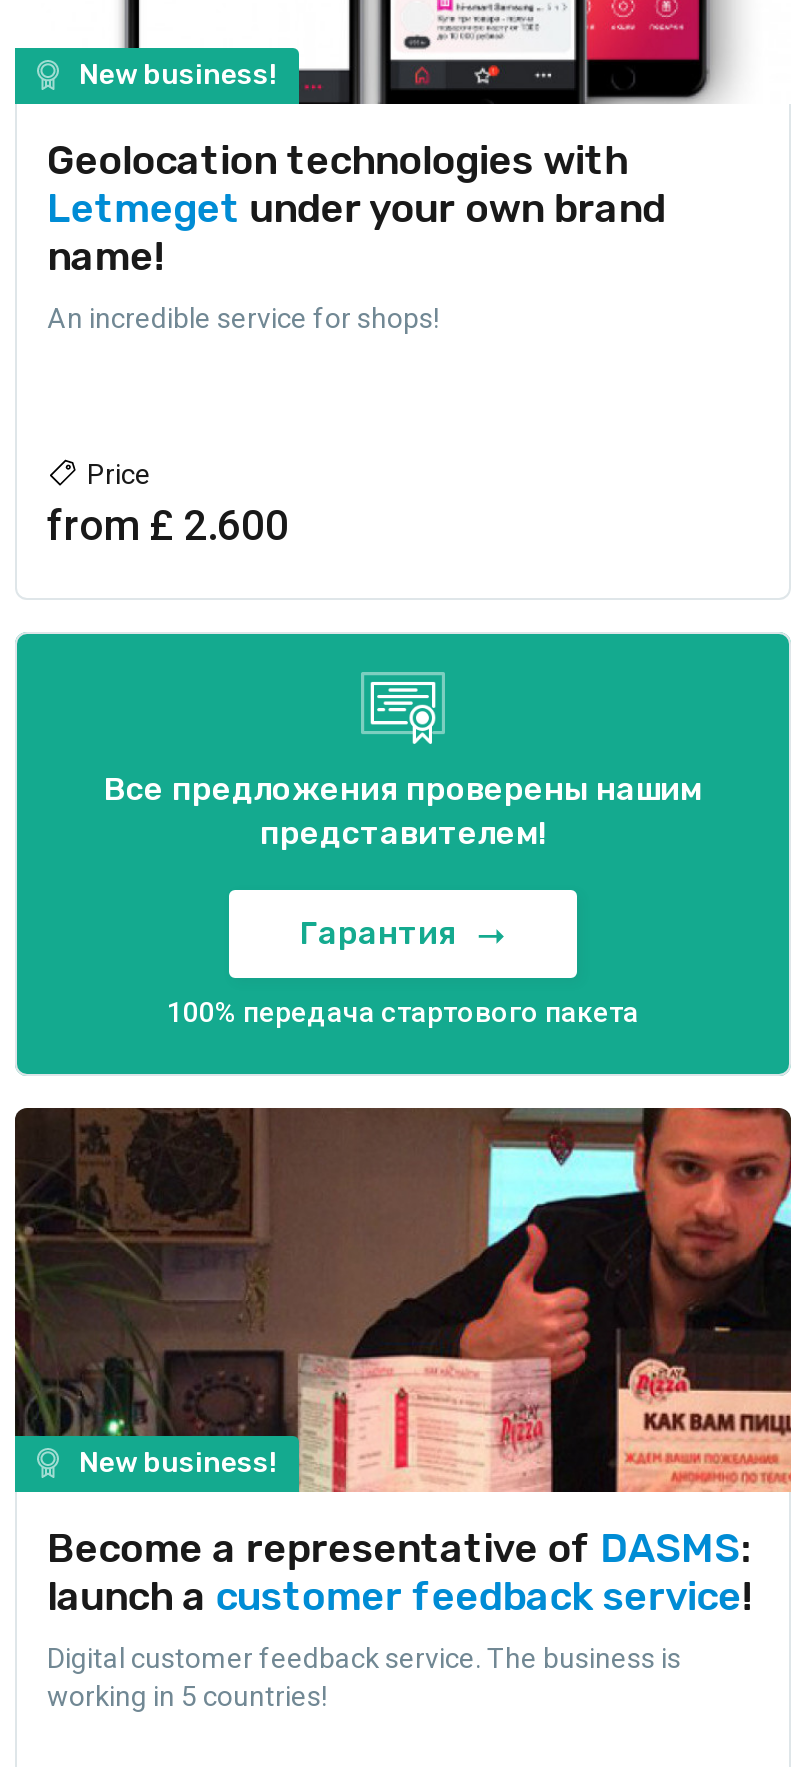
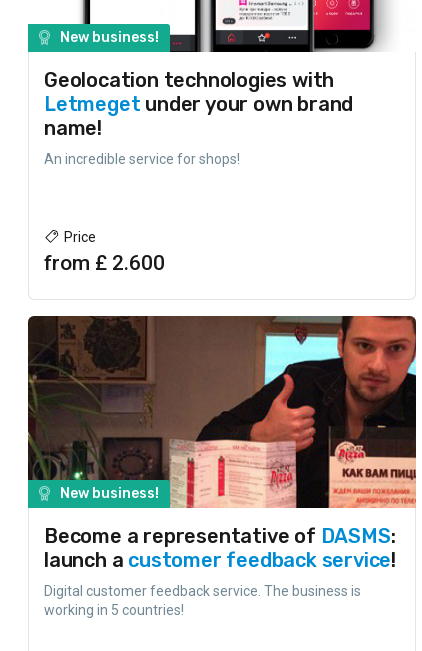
- [image]
- Все предложения проверены нашим
- представителем!
- Гарантия
- 100% передача стартового пакета
